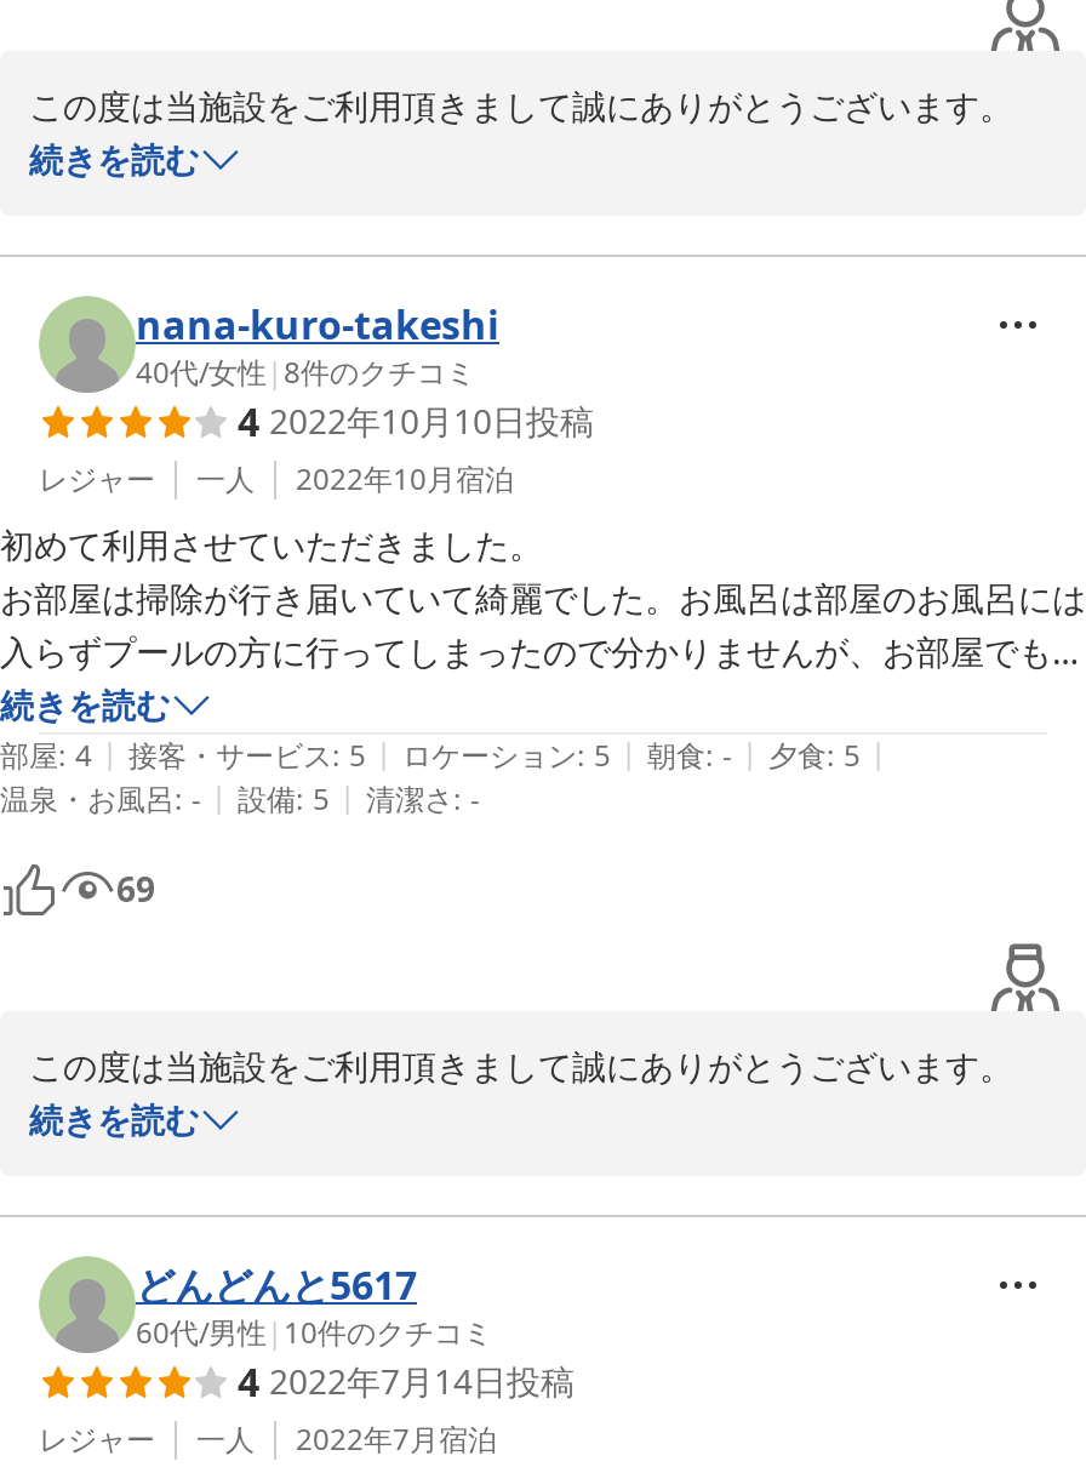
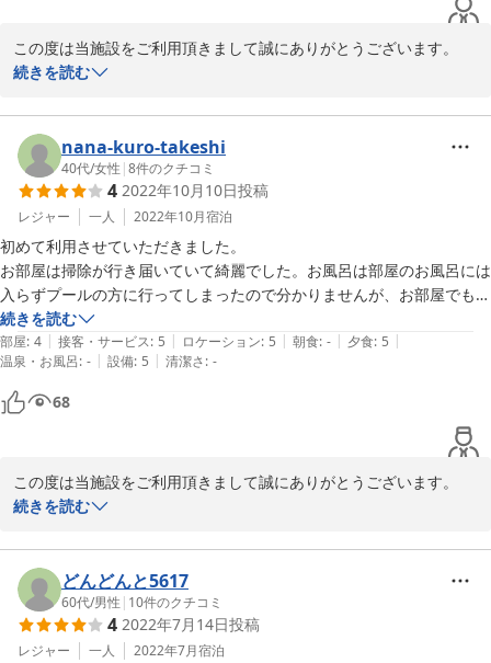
- 69
+ 68
